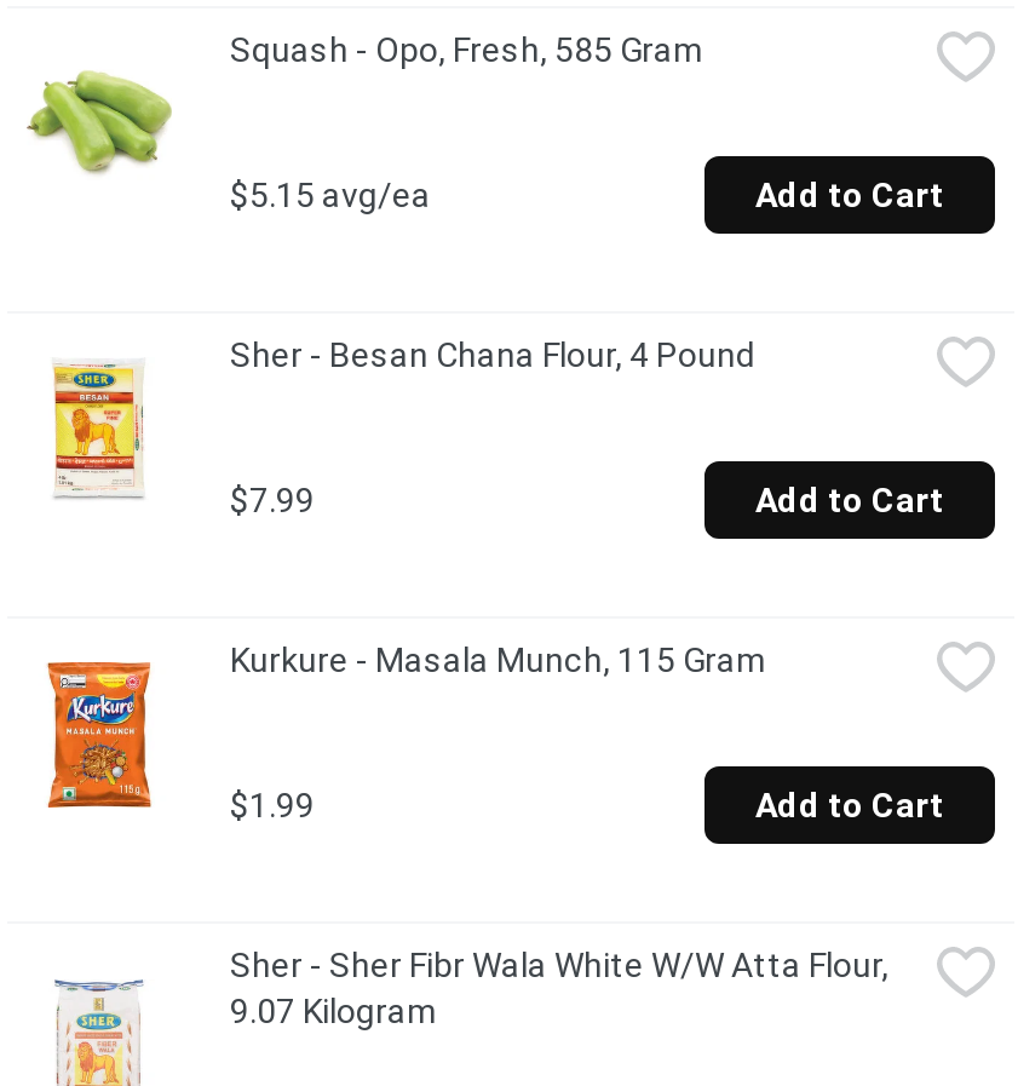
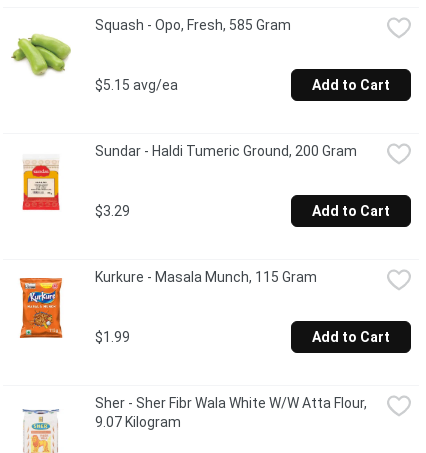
- [image]
- Sher - Besan Chana Flour, 4 Pound
+ [image]
+ Sundar - Haldi Tumeric Ground, 200 Gram

- $7.99
+ $3.29
